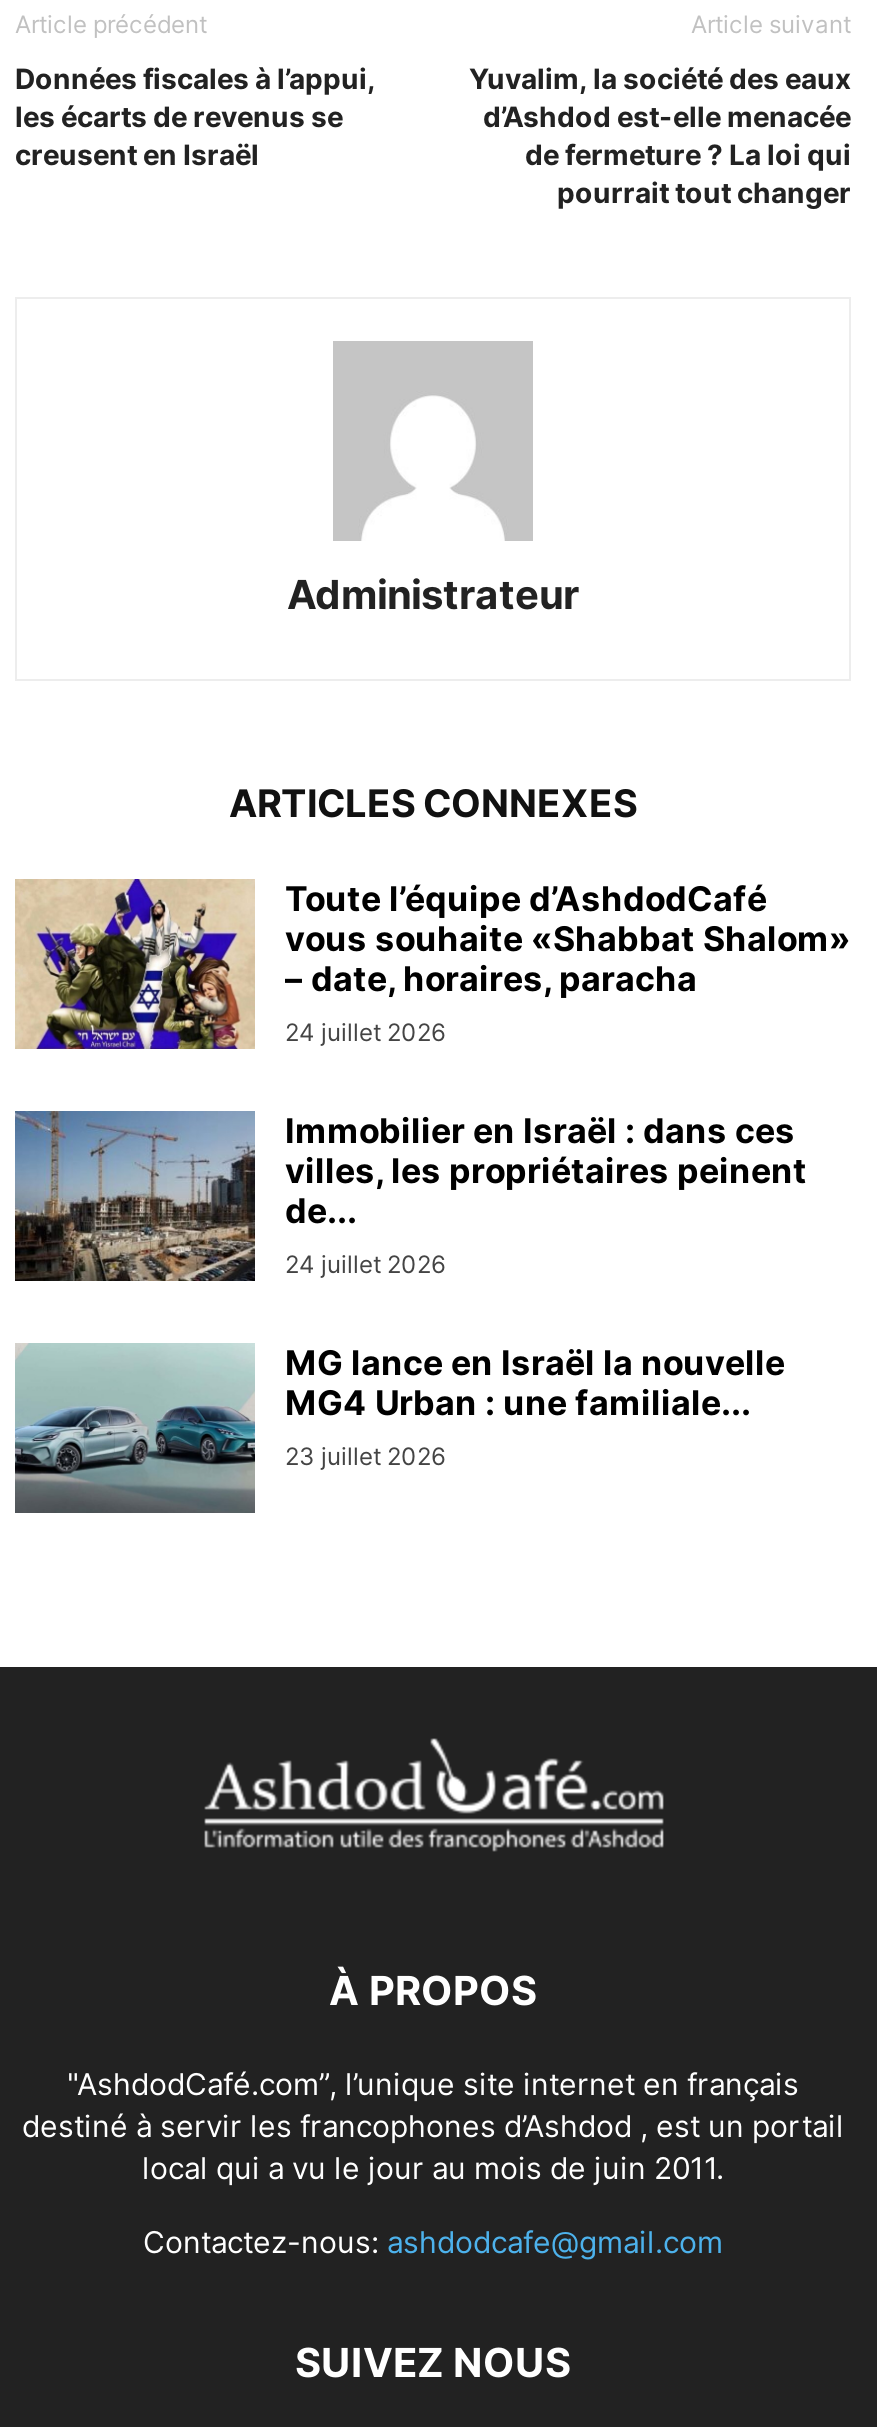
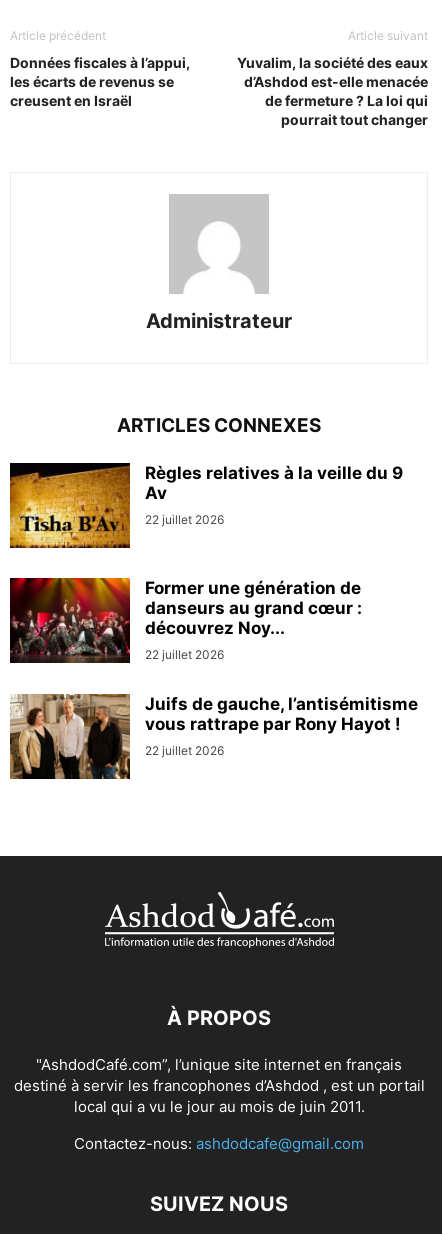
- [image]
- Toute l’équipe d’AshdodCafé
- vous souhaite «Shabbat Shalom»
- – date, horaires, paracha
- 24 juillet 2026
+ [image]
+ Règles relatives à la veille du 9
+ Av
+ 22 juillet 2026

- [image]
- Immobilier en Israël : dans ces
- villes, les propriétaires peinent
- de...
- 24 juillet 2026
+ [image]
+ Former une génération de
+ danseurs au grand cœur :
+ découvrez Noy...
+ 22 juillet 2026

- [image]
- MG lance en Israël la nouvelle
- MG4 Urban : une familiale...
- 23 juillet 2026
+ [image]
+ Juifs de gauche, l’antisémitisme
+ vous rattrape par Rony Hayot !
+ 22 juillet 2026
